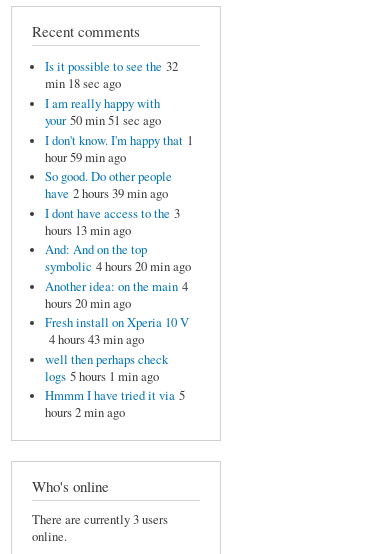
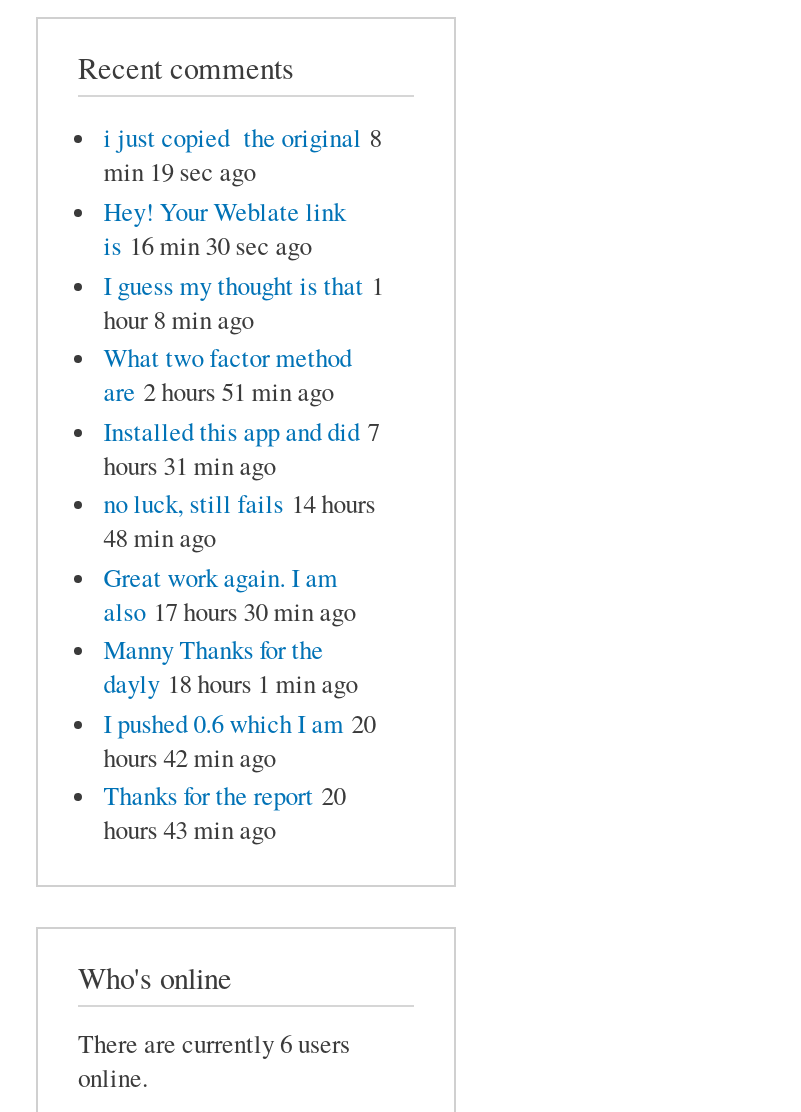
- Is it possible to see the 32
- min 18 sec ago
- I am really happy with
- your 50 min 51 sec ago
- I don't know. I'm happy that 1
- hour 59 min ago
- So good. Do other people
- have 2 hours 39 min ago
- I dont have access to the 3
- hours 13 min ago
- And: And on the top
- symbolic 4 hours 20 min ago
- Another idea: on the main 4
- hours 20 min ago
- Fresh install on Xperia 10 V
- 4 hours 43 min ago
- well then perhaps check
- logs 5 hours 1 min ago
- Hmmm I have tried it via 5
- hours 2 min ago
+ i just copied the original 8
+ min 19 sec ago
+ Hey! Your Weblate link
+ is 16 min 30 sec ago
+ I guess my thought is that 1
+ hour 8 min ago
+ What two factor method
+ are 2 hours 51 min ago
+ Installed this app and did 7
+ hours 31 min ago
+ no luck, still fails 14 hours
+ 48 min ago
+ Great work again. I am
+ also 17 hours 30 min ago
+ Manny Thanks for the
+ dayly 18 hours 1 min ago
+ I pushed 0.6 which I am 20
+ hours 42 min ago
+ Thanks for the report 20
+ hours 43 min ago

- There are currently 3 users
+ There are currently 6 users
